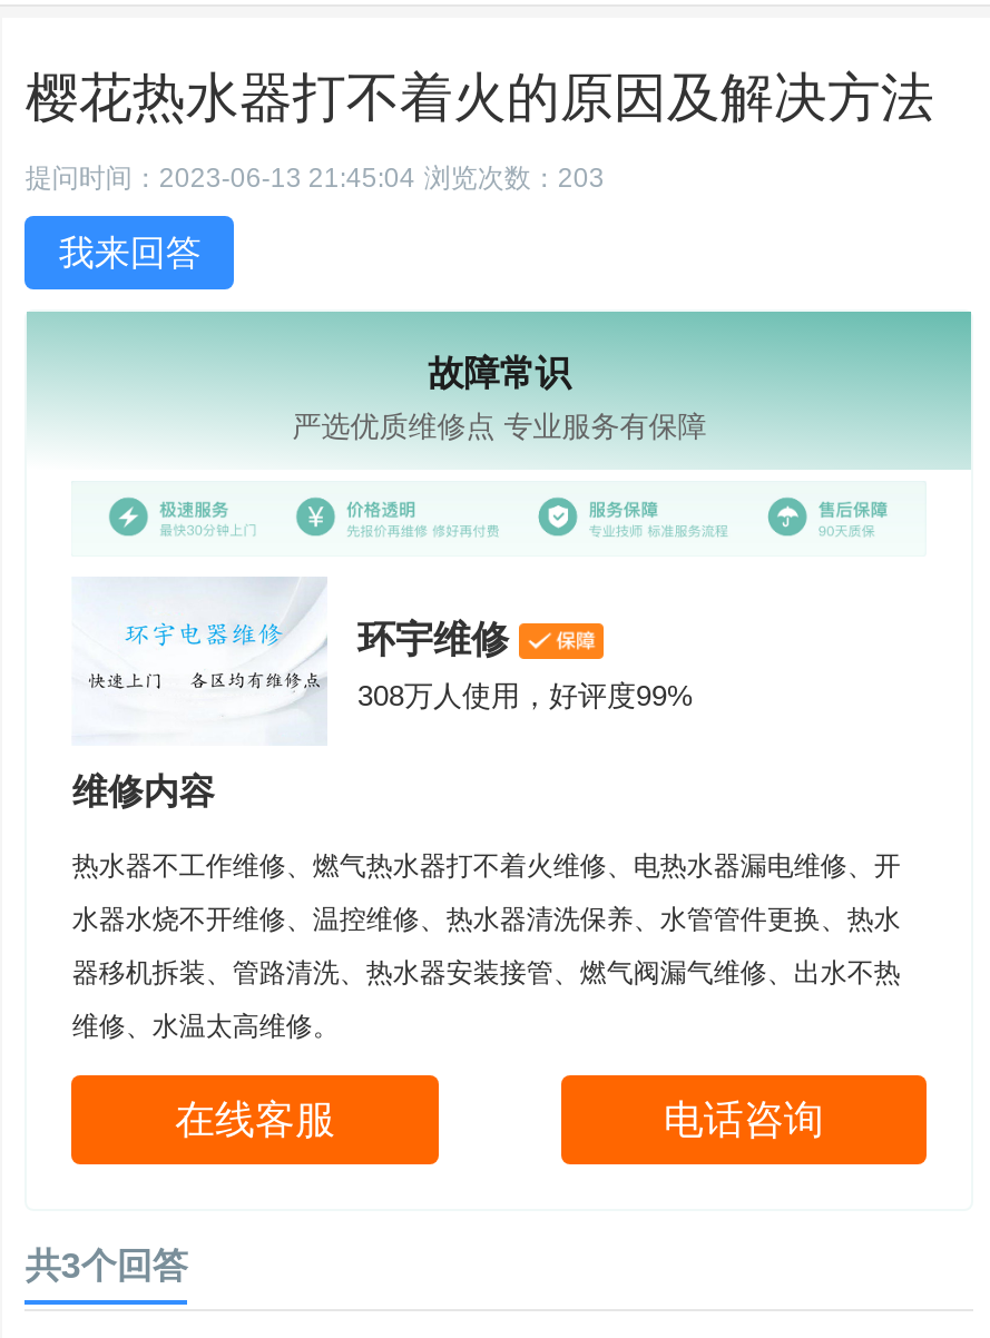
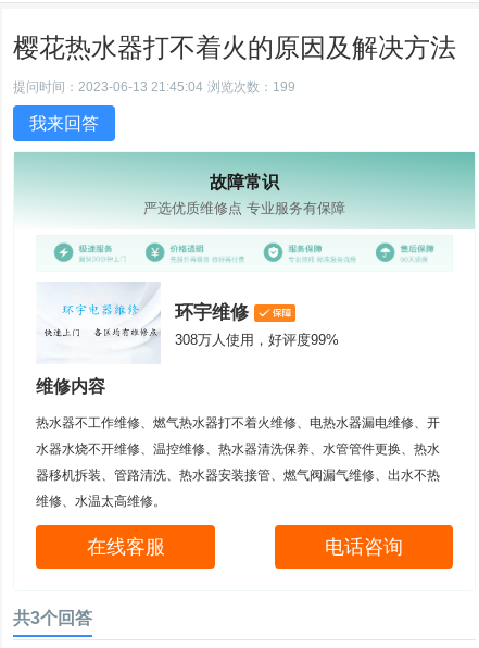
- 提问时间：2023-06-13 21:45:04 浏览次数：203
+ 提问时间：2023-06-13 21:45:04 浏览次数：199
